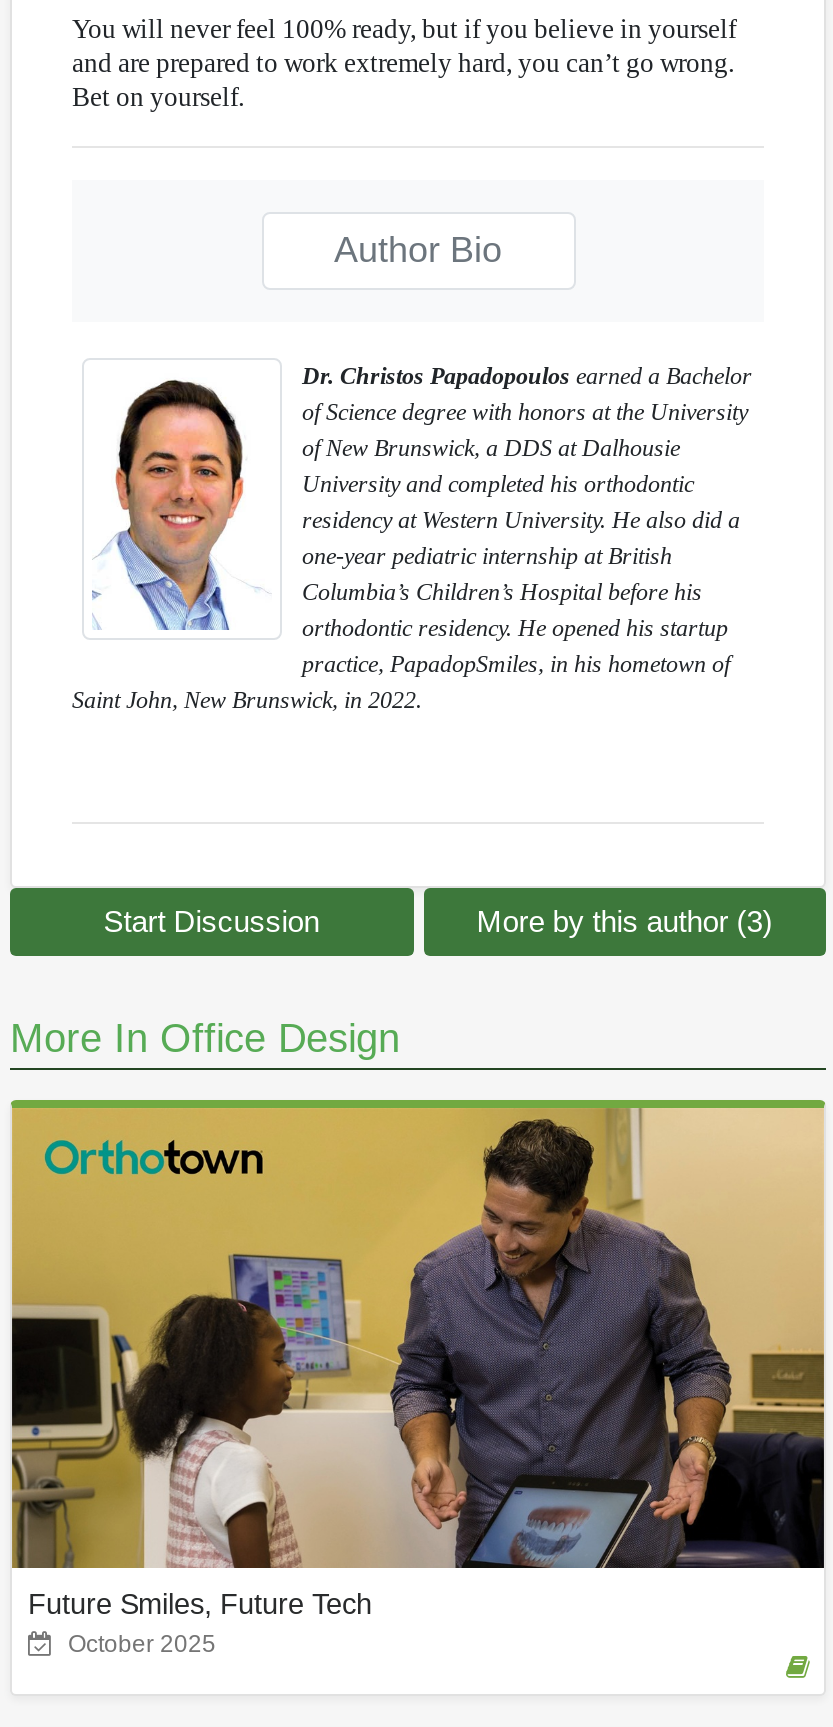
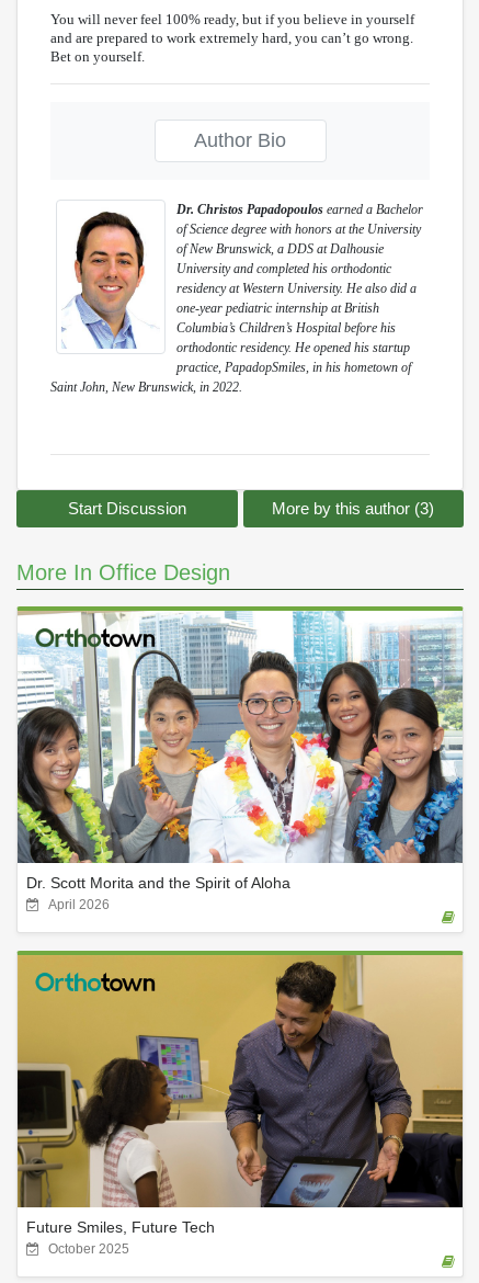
+ [image]
+ Dr. Scott Morita and the Spirit of Aloha
+ April 2026
